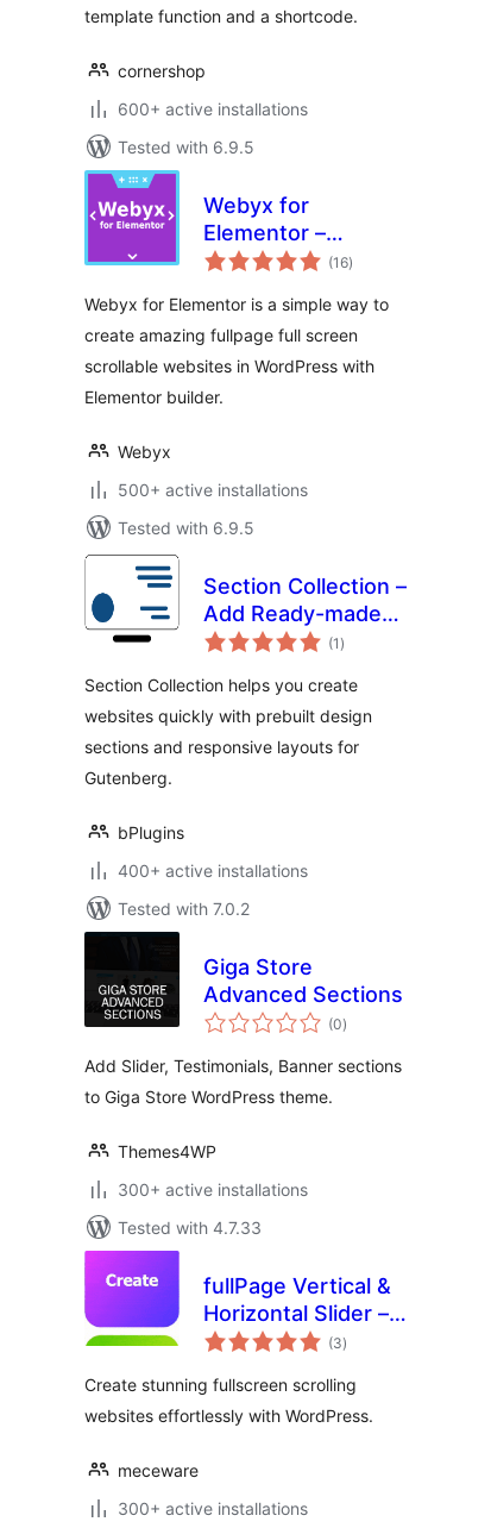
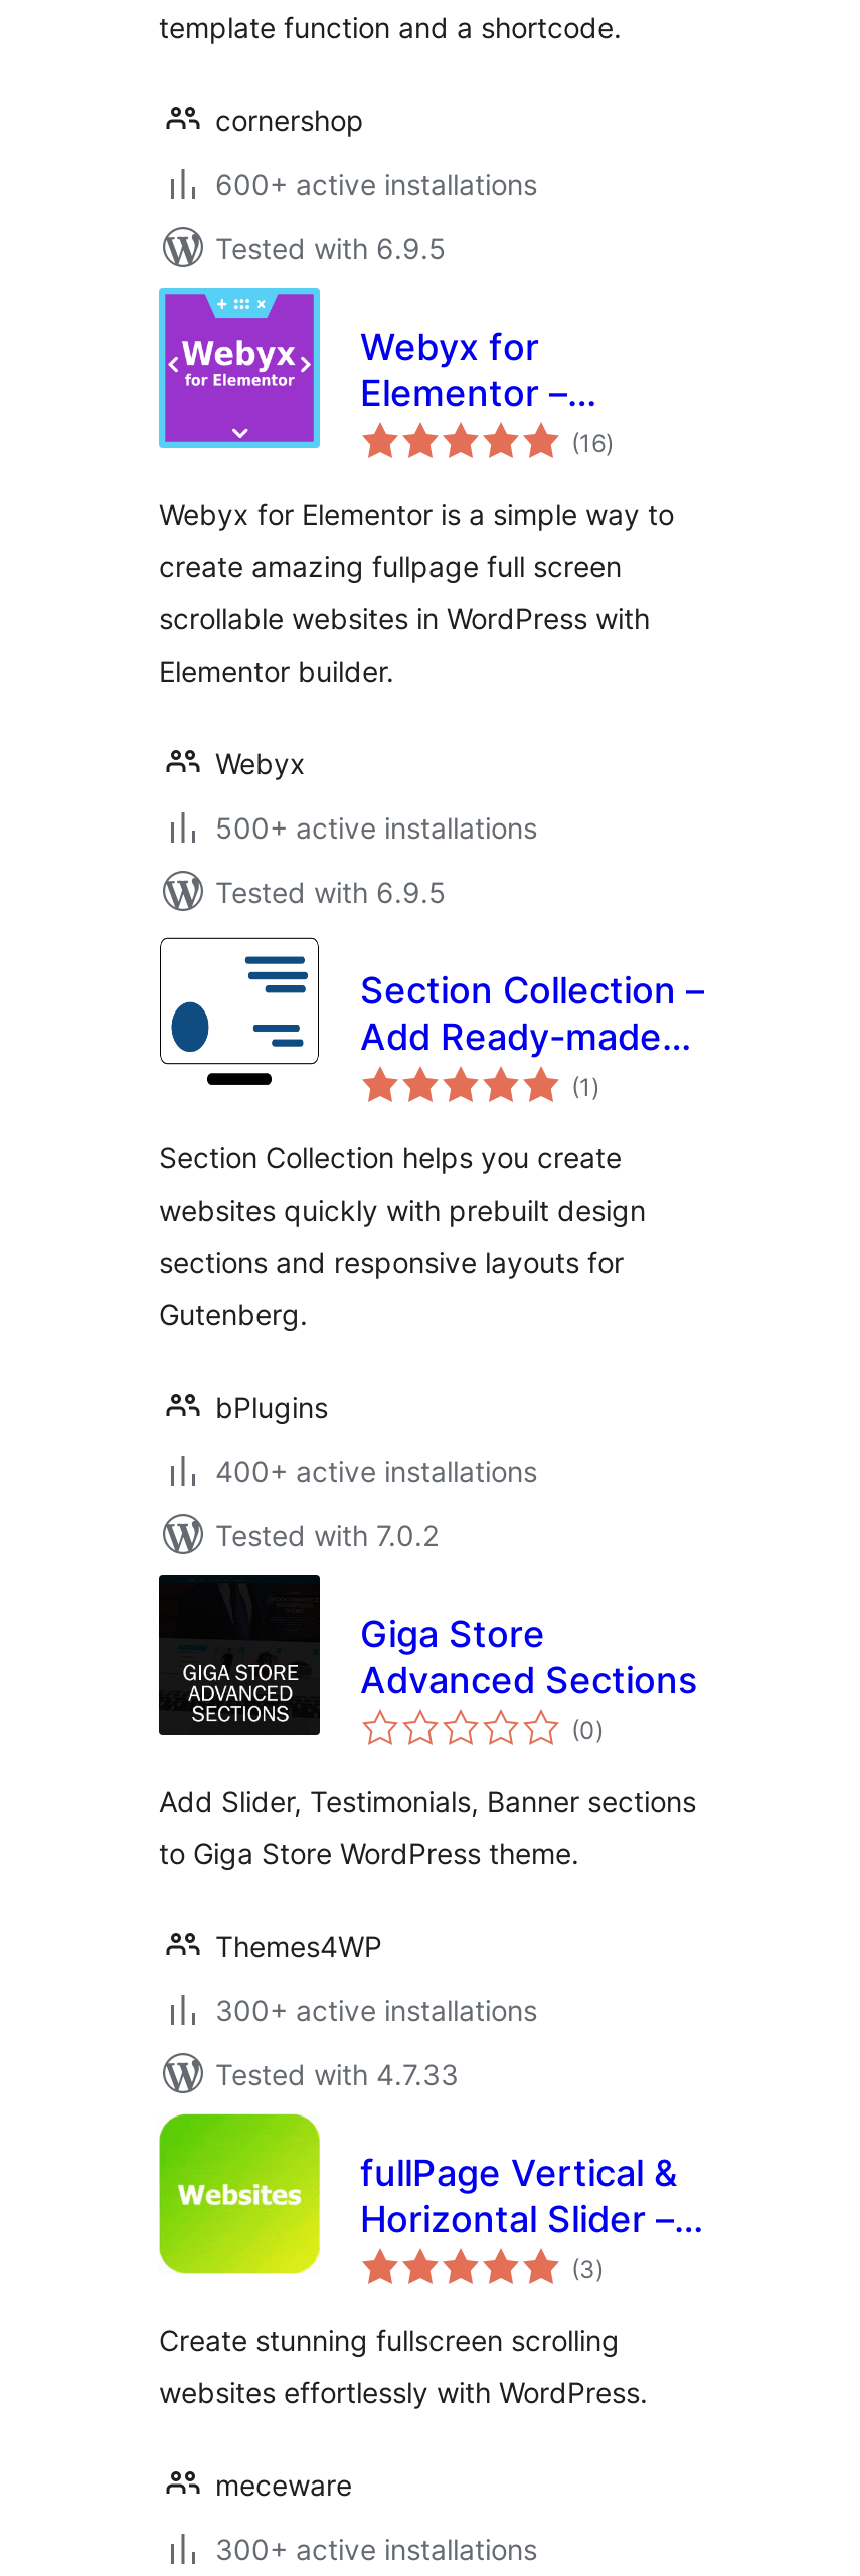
- [image]
+ [image]
